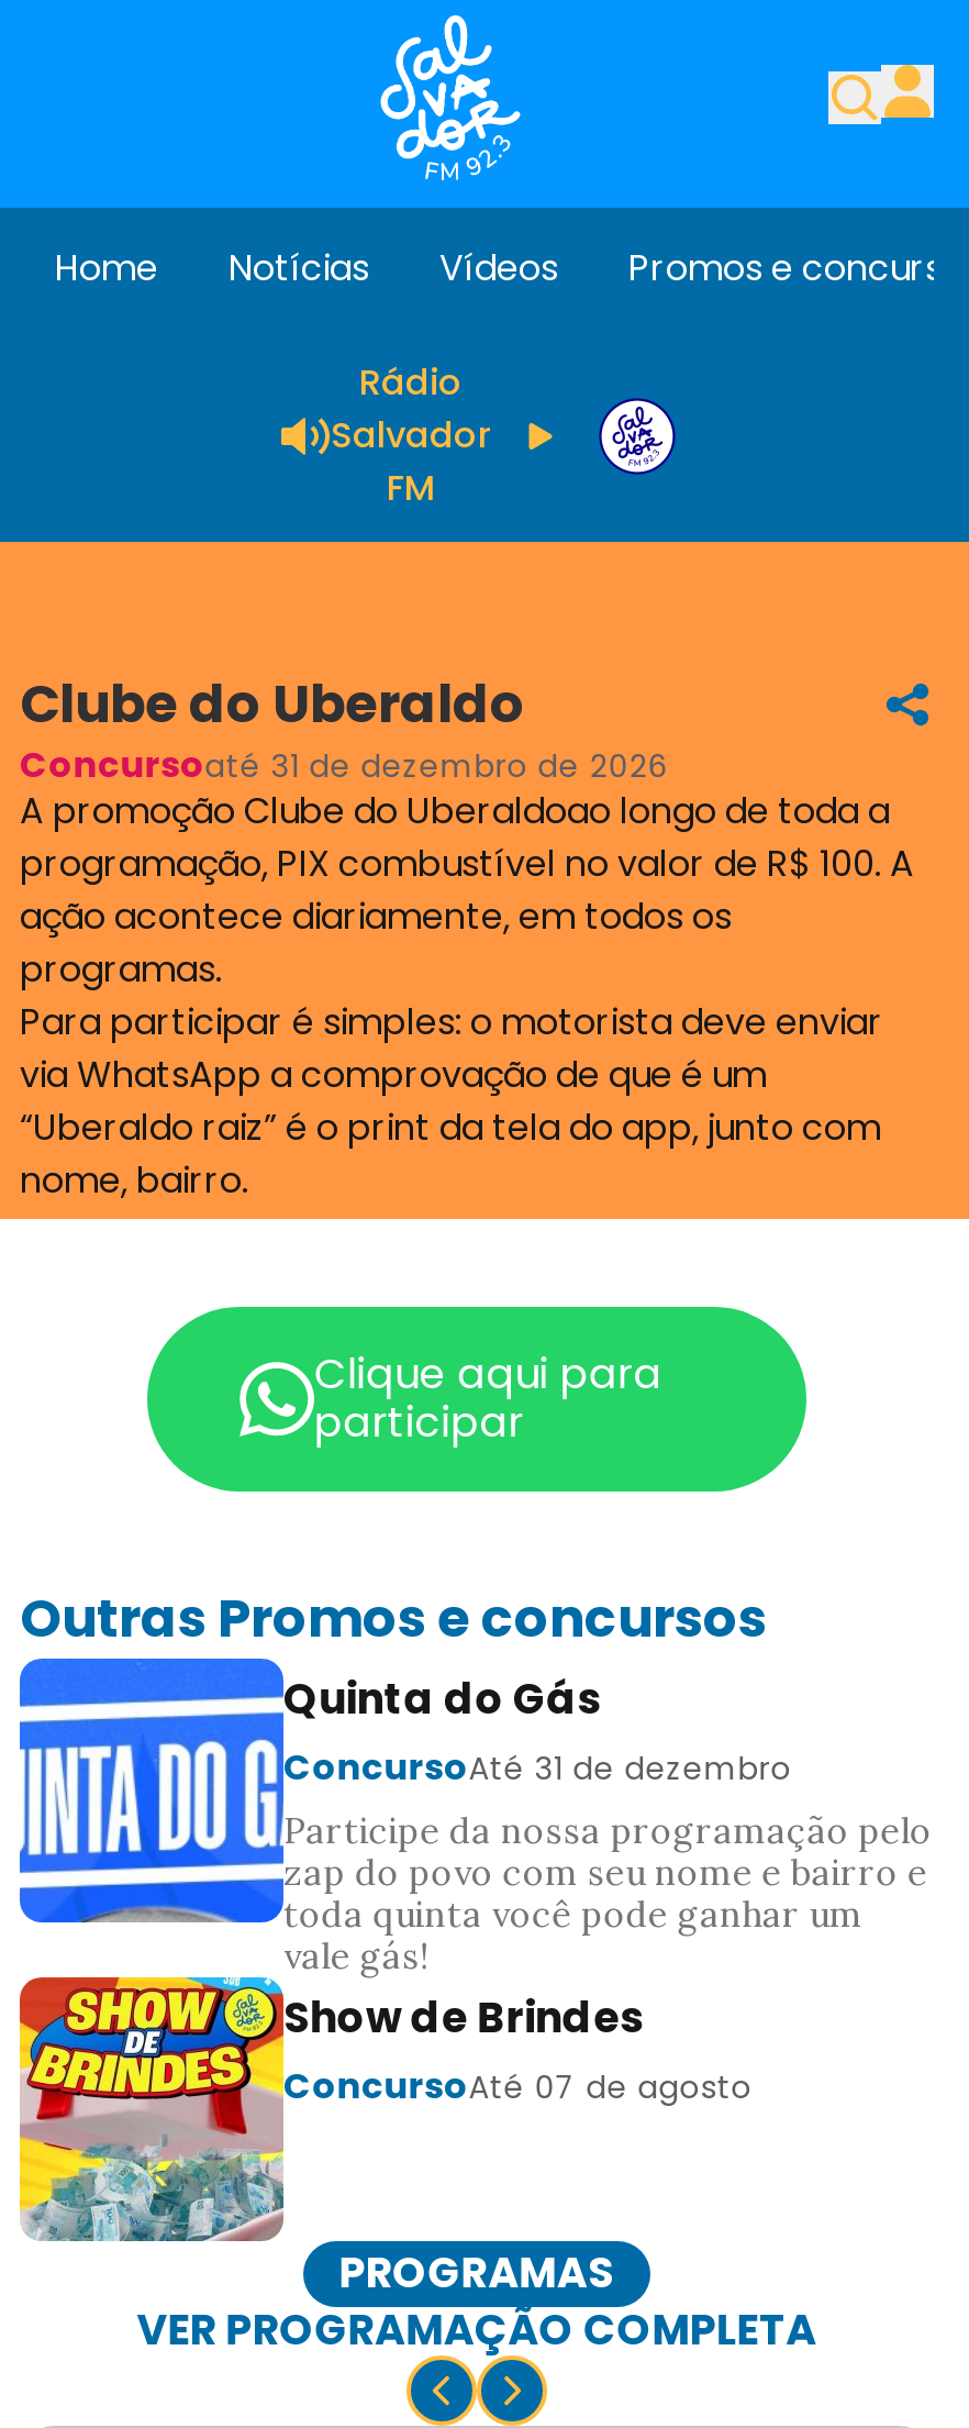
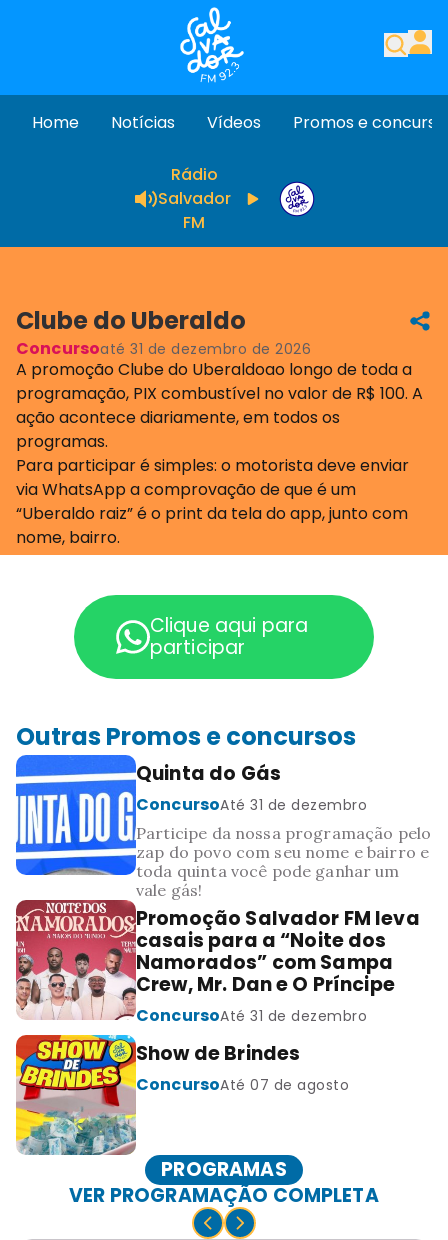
+ [image]
+ Promoção Salvador FM leva
+ casais para a “Noite dos
+ Namorados” com Sampa
+ Crew, Mr. Dan e O Príncipe
+ ConcursoAté 31 de dezembro
